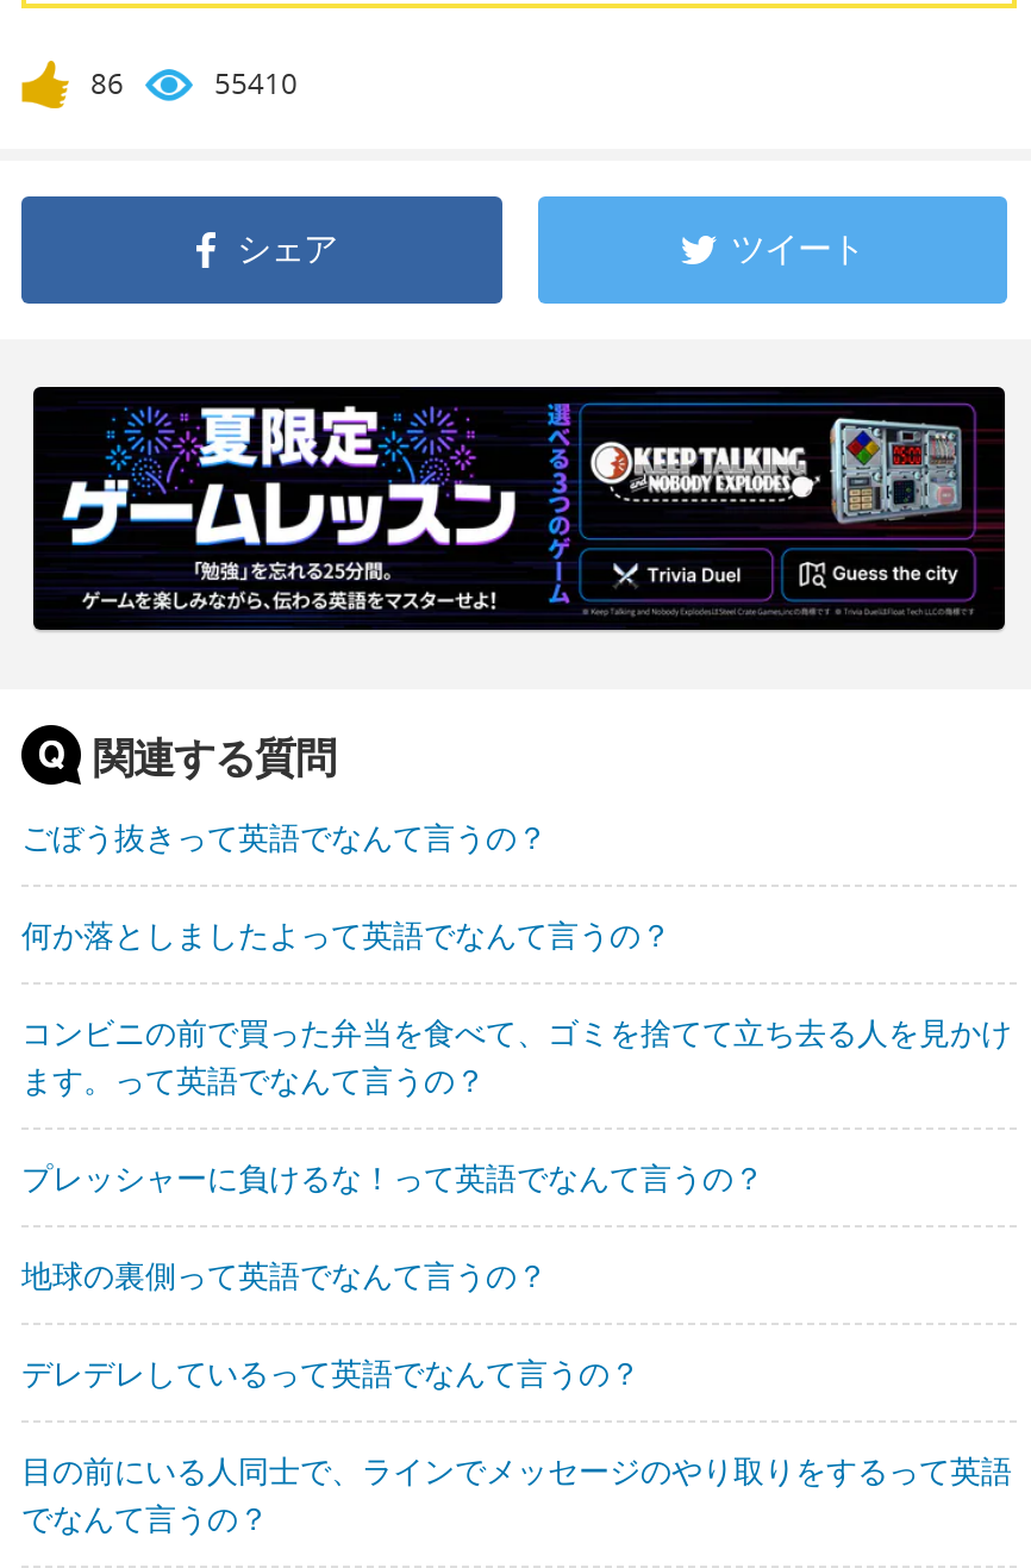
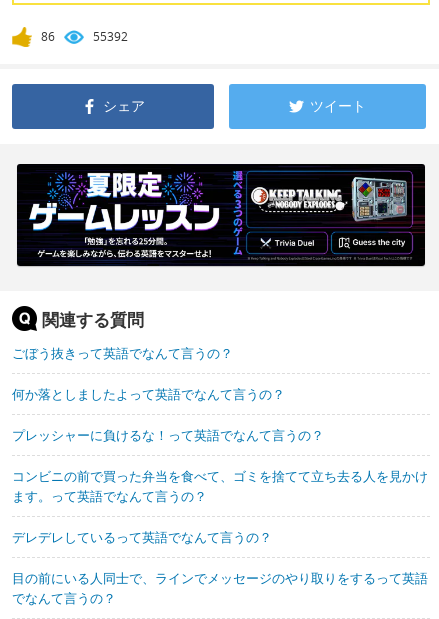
- 55410
+ 55392

moved down: コンビニの前で買った弁当を食べて、ゴミを捨てて立ち去る人を見かけ | ます。って英語でなんて言うの？

moved up: プレッシャーに負けるな！って英語でなんて言うの？

- 地球の裏側って英語でなんて言うの？
